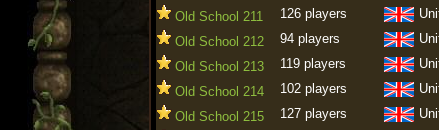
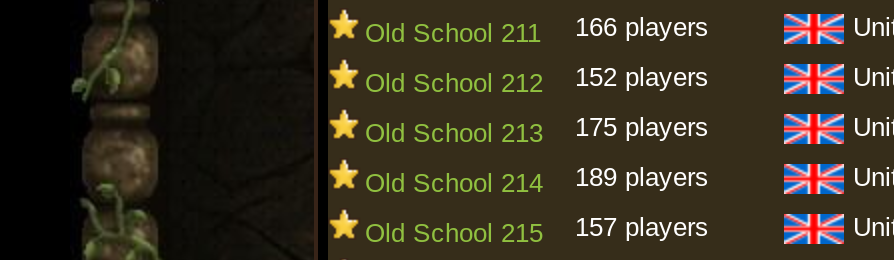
- Old School 211 126 players
+ Old School 211 166 players

- Old School 212 94 players
+ Old School 212 152 players

- Old School 213 119 players
+ Old School 213 175 players

- Old School 214 102 players
+ Old School 214 189 players

- Old School 215 127 players
+ Old School 215 157 players
